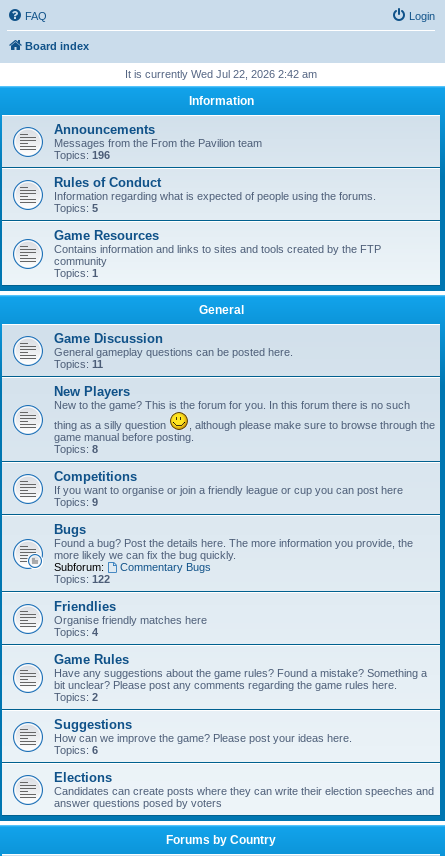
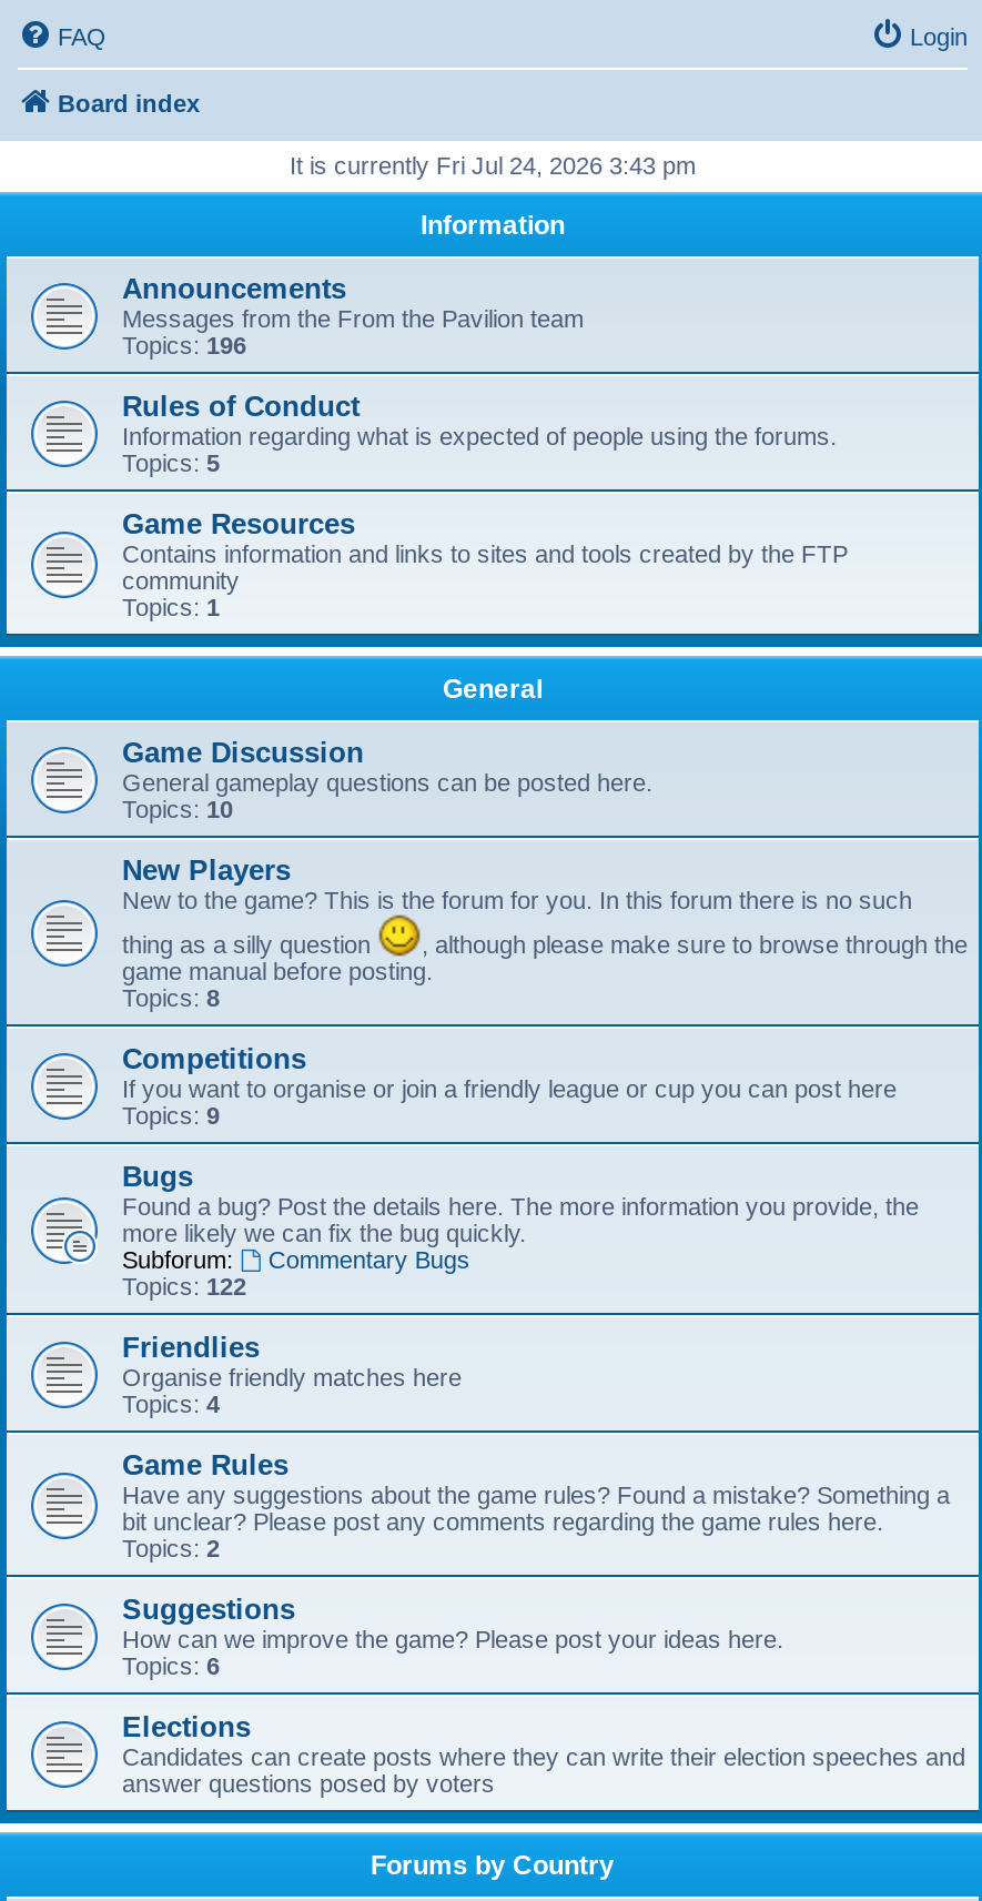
- It is currently Wed Jul 22, 2026 2:42 am
+ It is currently Fri Jul 24, 2026 3:43 pm

- Topics: 11
+ Topics: 10
